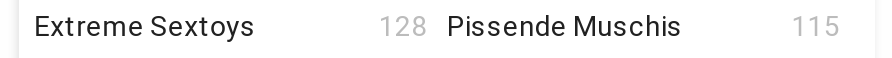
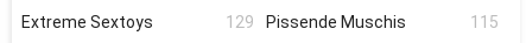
- 128 Pissende Muschis
+ 129 Pissende Muschis
